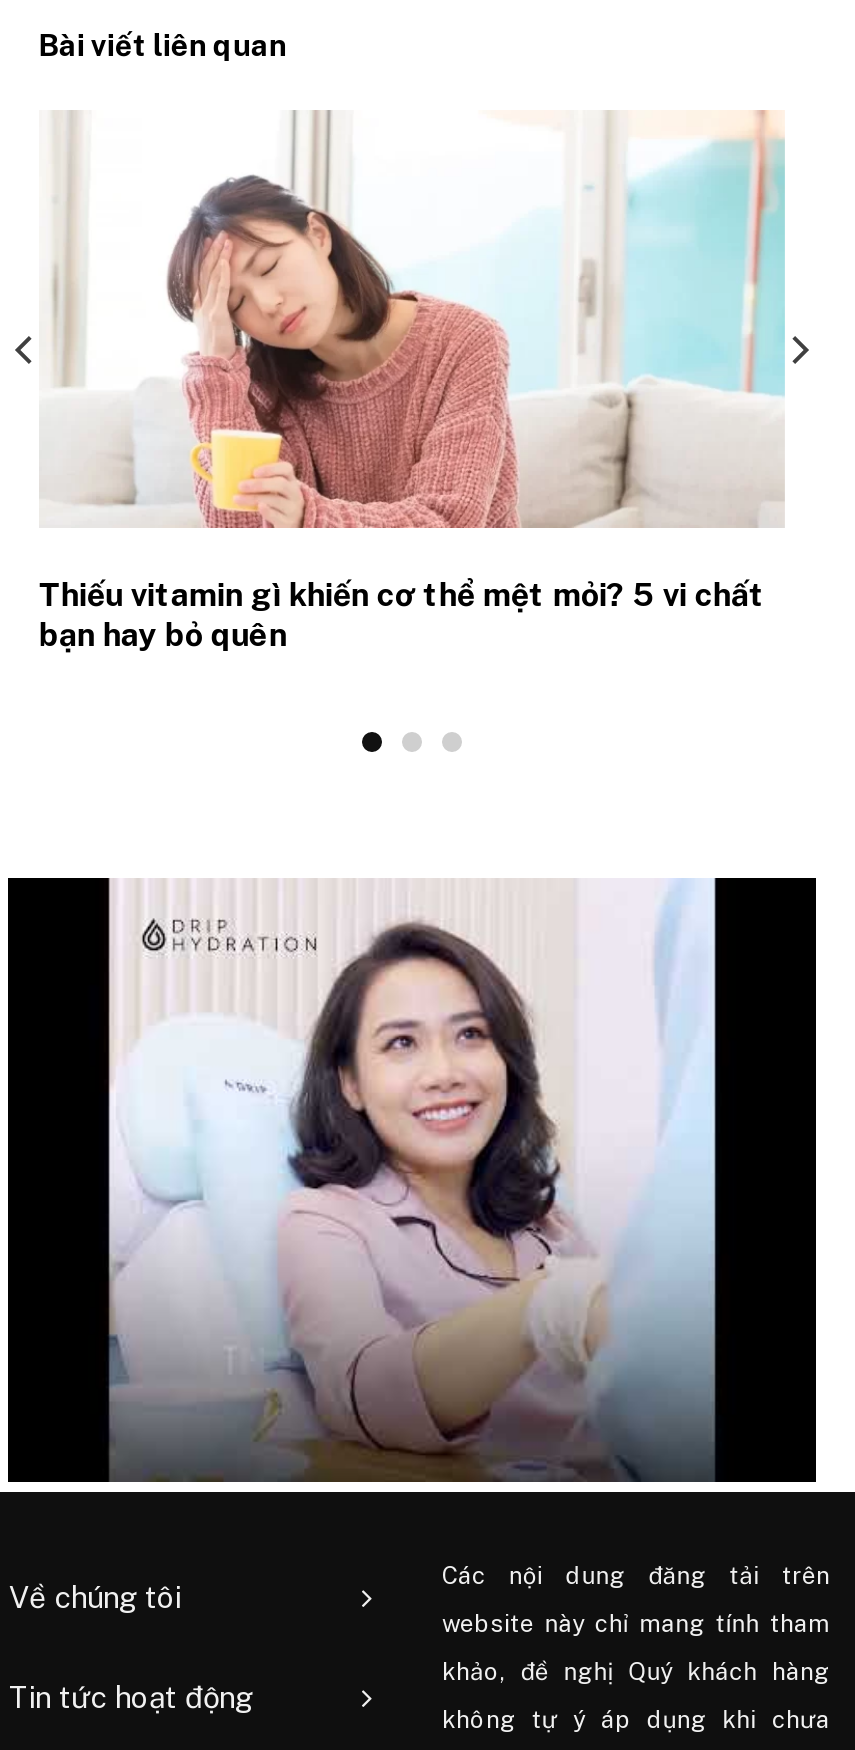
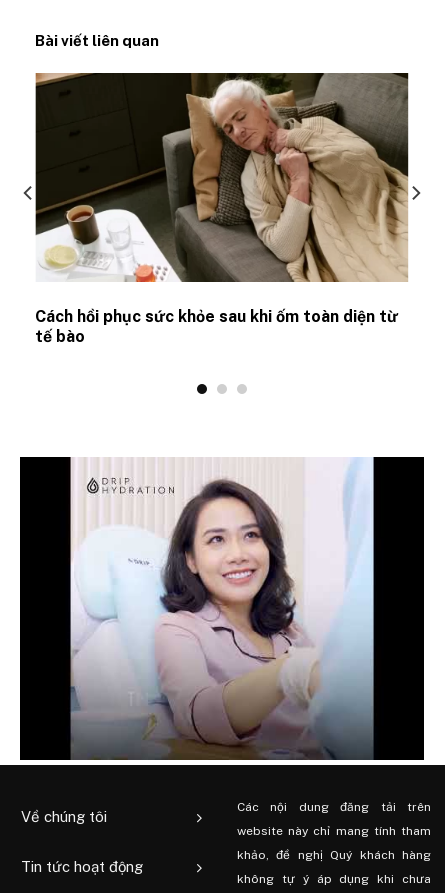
- [image]
- Thiếu vitamin gì khiến cơ thể mệt mỏi? 5 vi chất
- bạn hay bỏ quên
+ [image]
+ Cách hồi phục sức khỏe sau khi ốm toàn diện từ
+ tế bào
